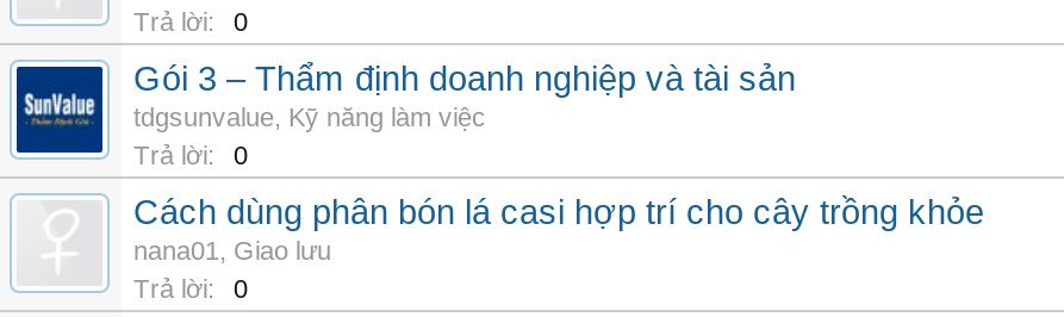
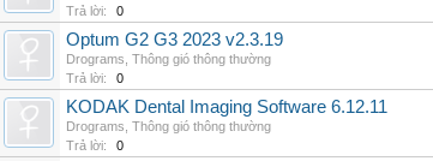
- [image]

- Gói 3 – Thẩm định doanh nghiệp và tài sản
- tdgsunvalue, Kỹ năng làm việc
+ Optum G2 G3 2023 v2.3.19
+ Drograms, Thông gió thông thường

- Cách dùng phân bón lá casi hợp trí cho cây trồng khỏe
- nana01, Giao lưu
+ KODAK Dental Imaging Software 6.12.11
+ Drograms, Thông gió thông thường
